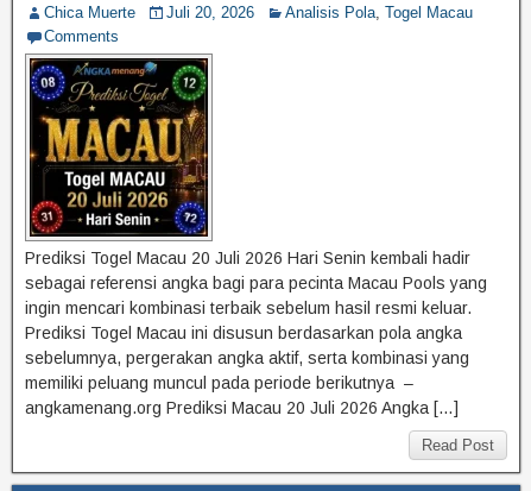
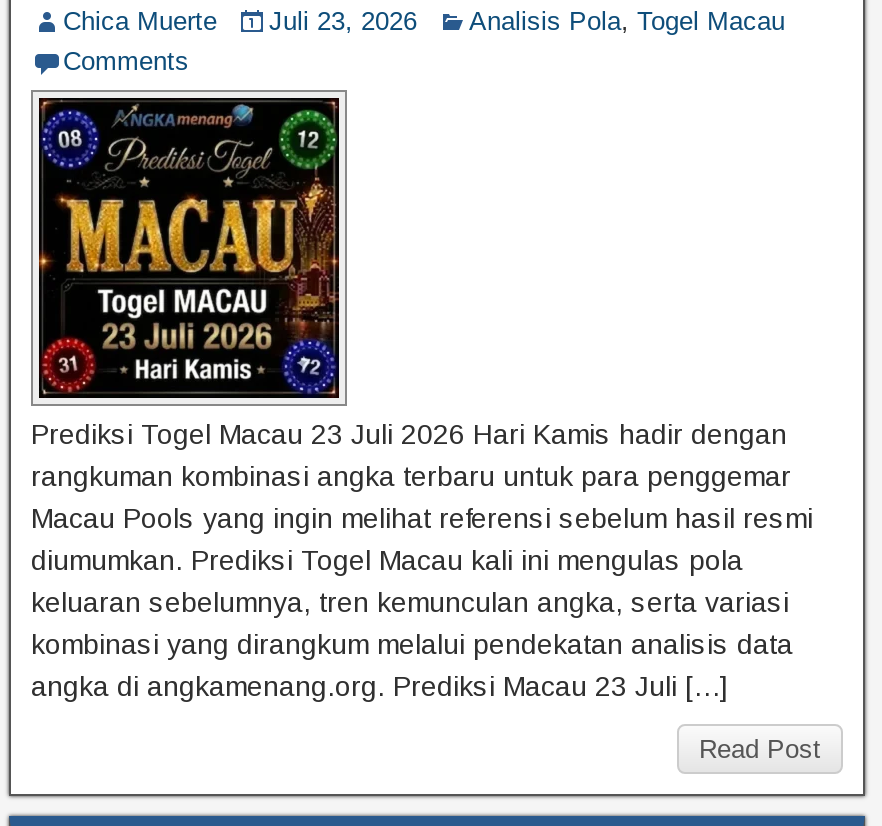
- Chica Muerte Juli 20, 2026 Analisis Pola, Togel Macau
+ Chica Muerte Juli 23, 2026 Analisis Pola, Togel Macau

- Prediksi Togel Macau 20 Juli 2026 Hari Senin kembali hadir
- sebagai referensi angka bagi para pecinta Macau Pools yang
- ingin mencari kombinasi terbaik sebelum hasil resmi keluar.
- Prediksi Togel Macau ini disusun berdasarkan pola angka
- sebelumnya, pergerakan angka aktif, serta kombinasi yang
- memiliki peluang muncul pada periode berikutnya –
- angkamenang.org Prediksi Macau 20 Juli 2026 Angka […]
+ Prediksi Togel Macau 23 Juli 2026 Hari Kamis hadir dengan
+ rangkuman kombinasi angka terbaru untuk para penggemar
+ Macau Pools yang ingin melihat referensi sebelum hasil resmi
+ diumumkan. Prediksi Togel Macau kali ini mengulas pola
+ keluaran sebelumnya, tren kemunculan angka, serta variasi
+ kombinasi yang dirangkum melalui pendekatan analisis data
+ angka di angkamenang.org. Prediksi Macau 23 Juli […]
